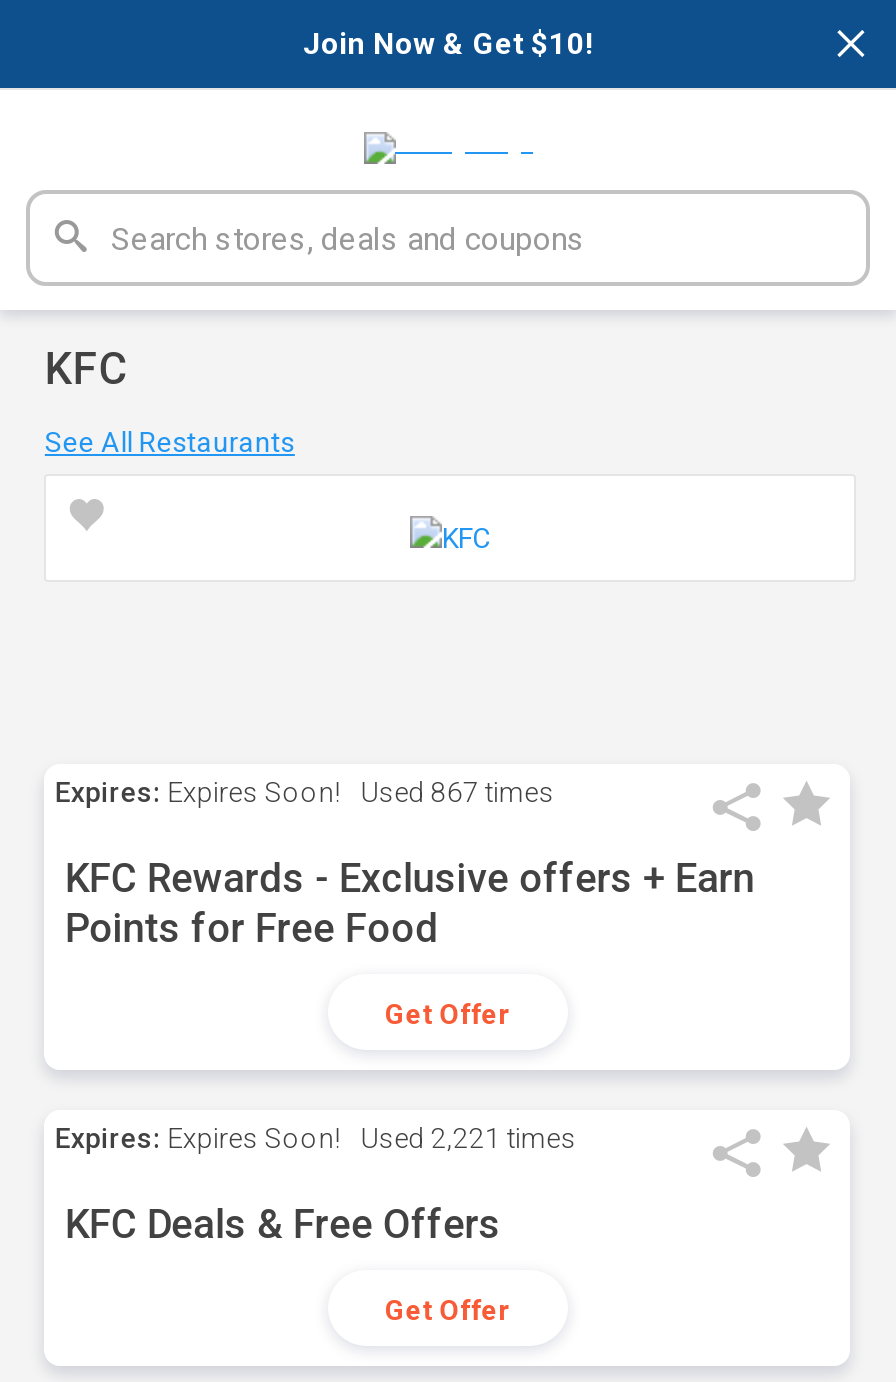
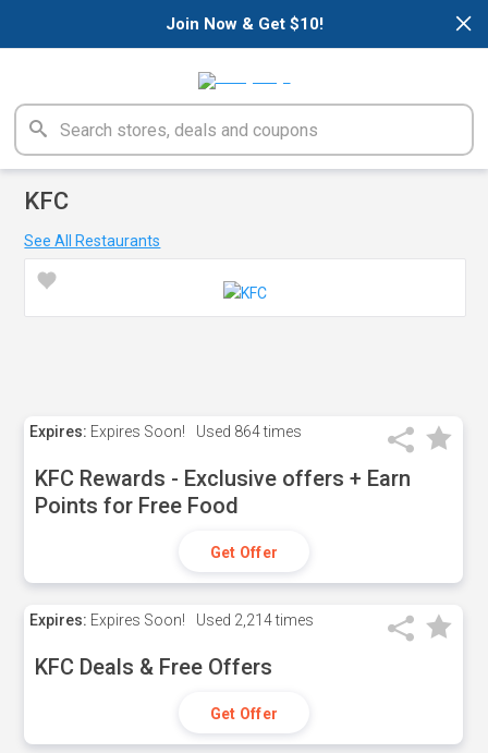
- Expires: Expires Soon! Used 867 times
+ Expires: Expires Soon! Used 864 times

- Expires: Expires Soon! Used 2,221 times
+ Expires: Expires Soon! Used 2,214 times
